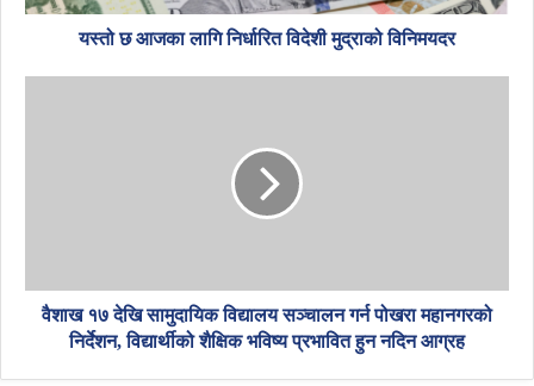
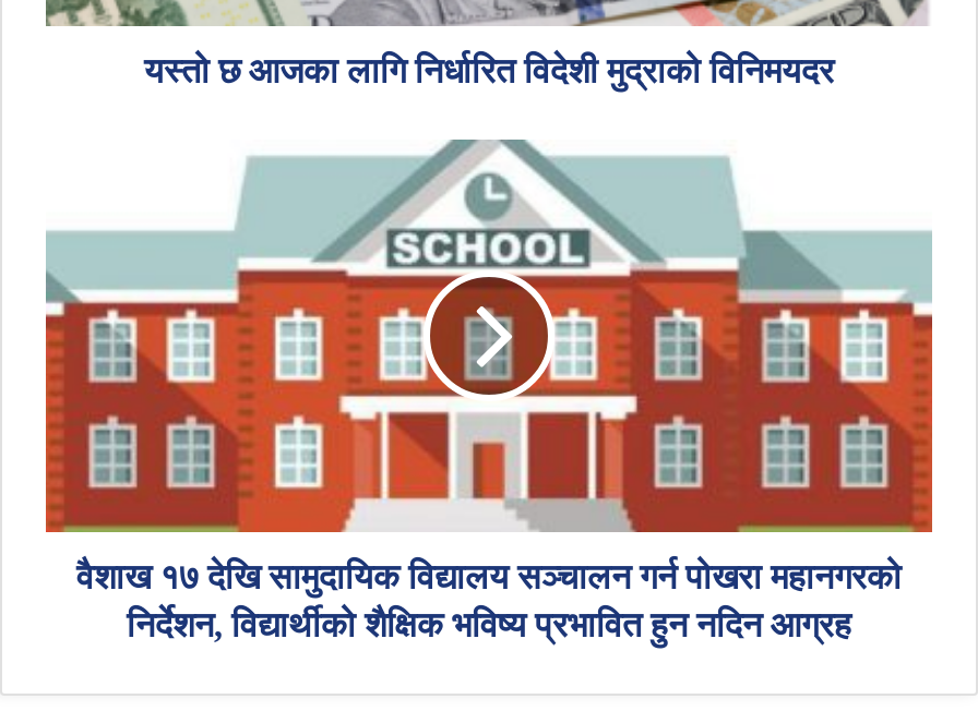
+ [image]
